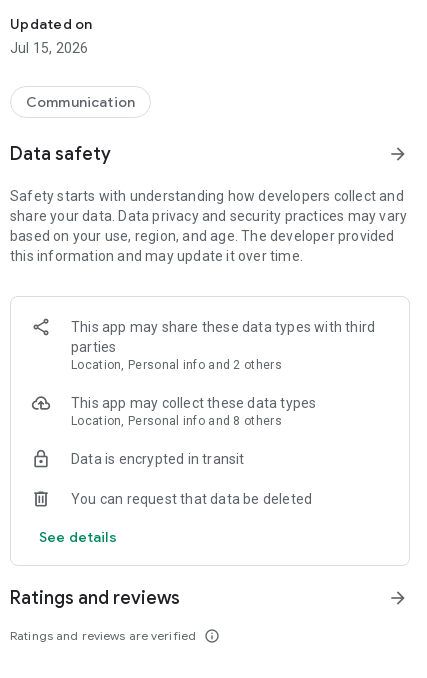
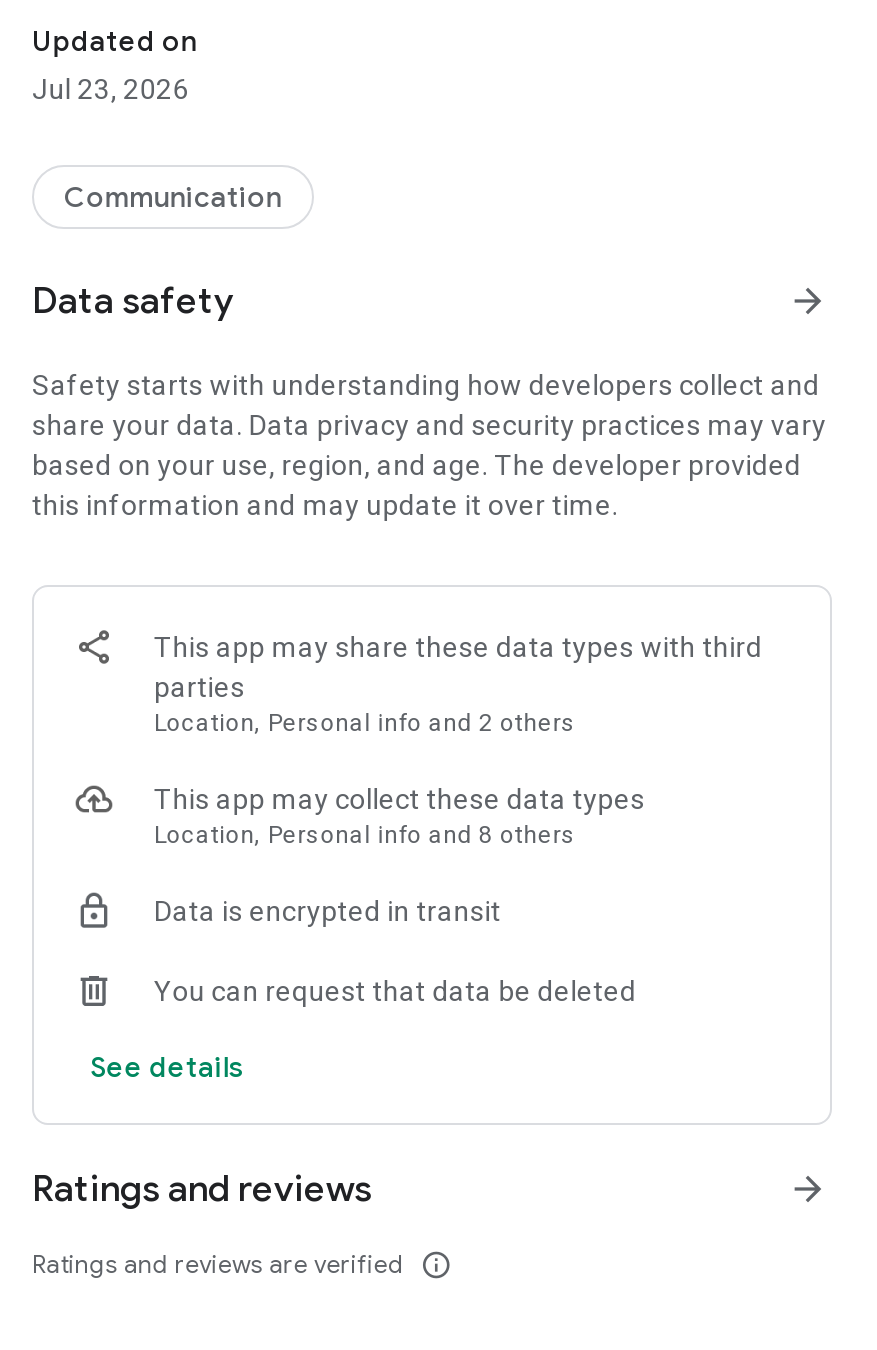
- Jul 15, 2026
+ Jul 23, 2026
